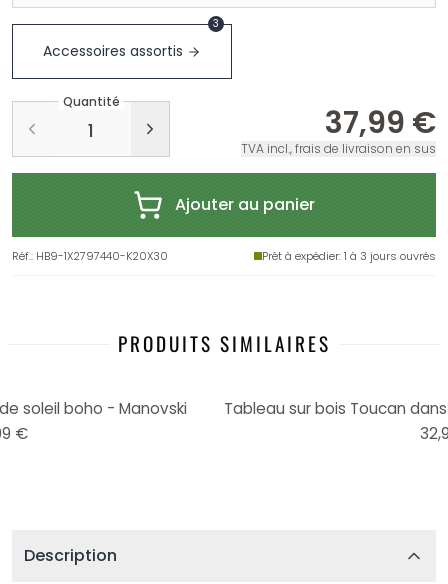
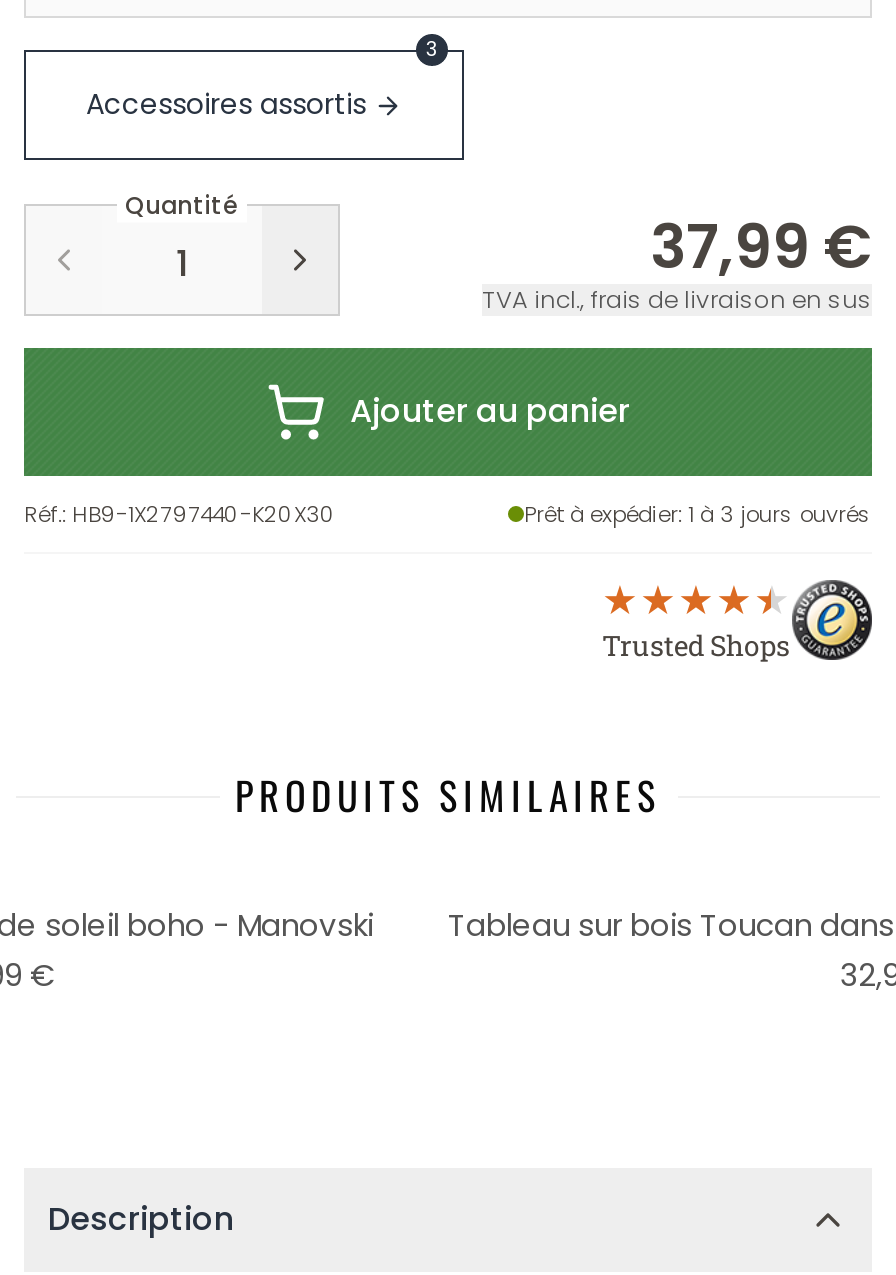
+ Trusted Shops
